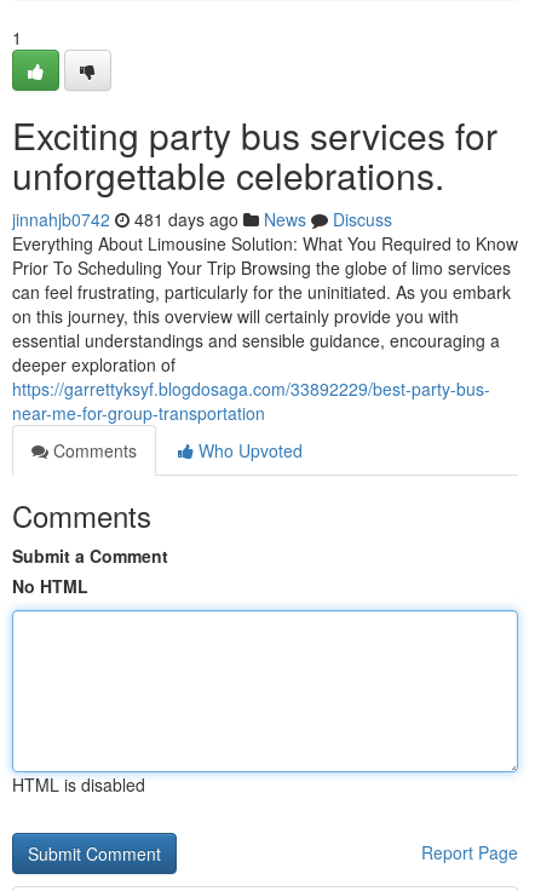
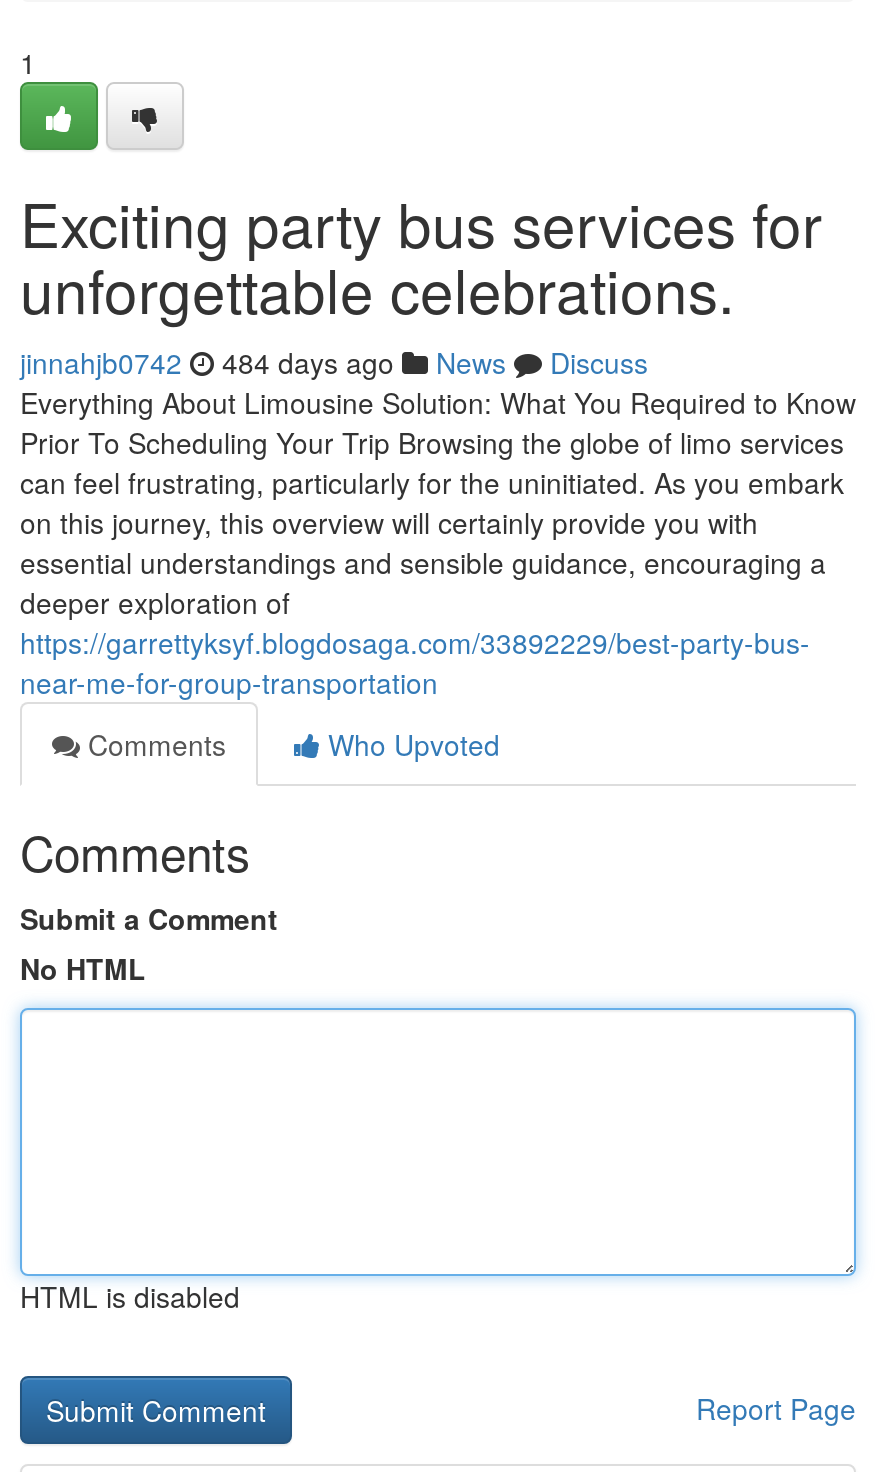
- jinnahjb0742 481 days ago News Discuss
+ jinnahjb0742 484 days ago News Discuss
